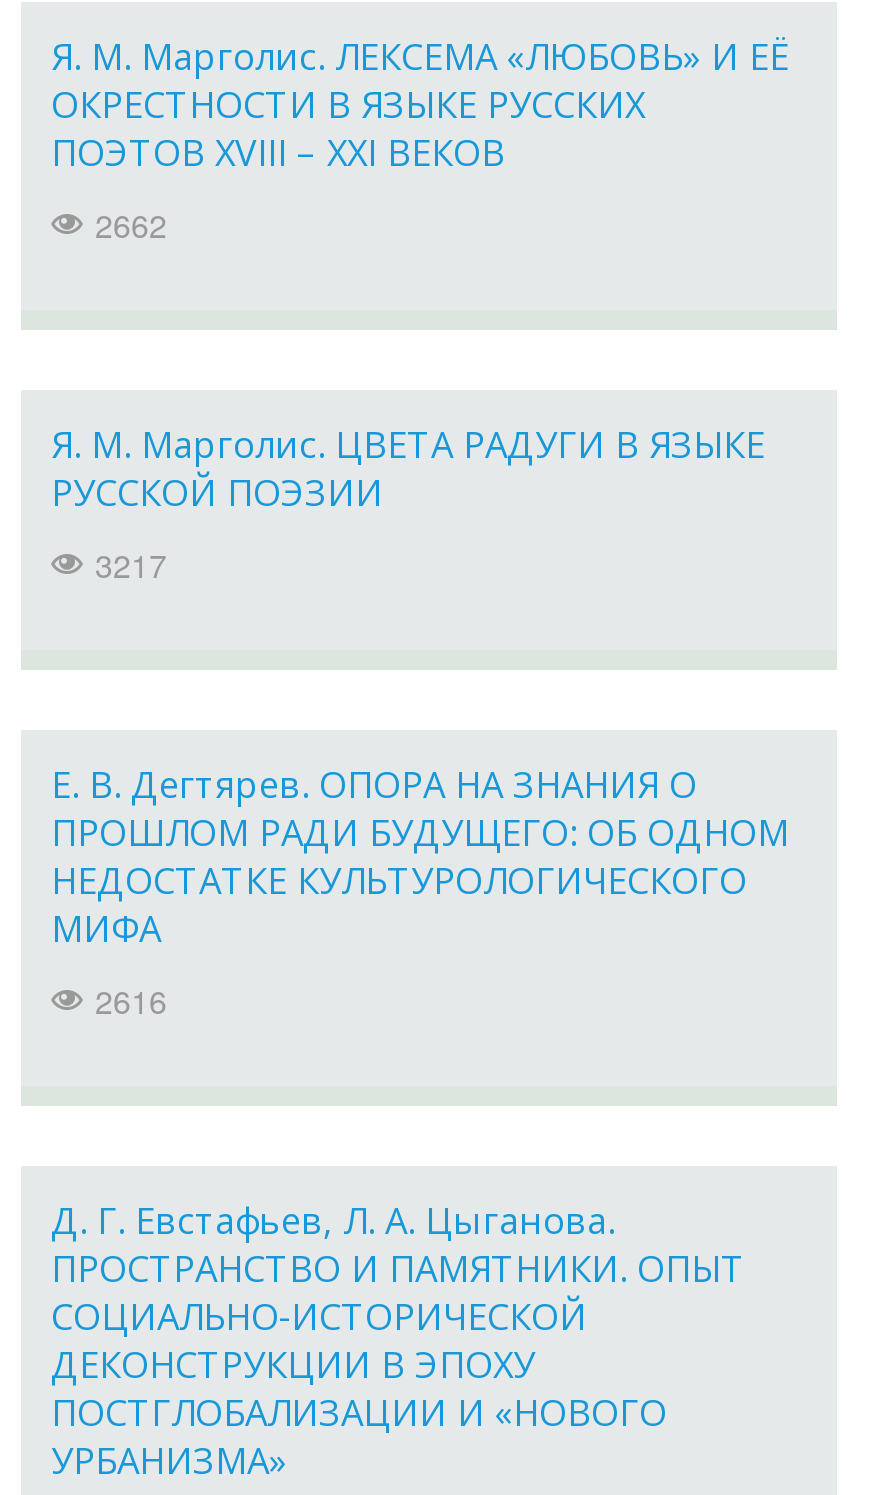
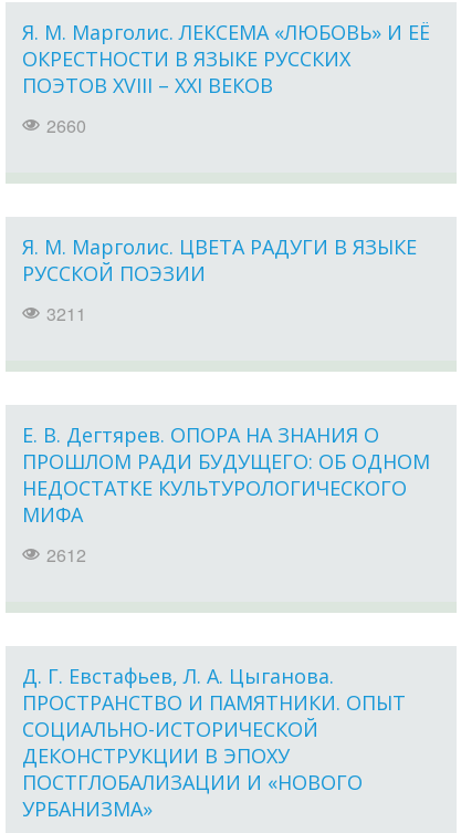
- 2662
+ 2660

- 3217
+ 3211

- 2616
+ 2612
